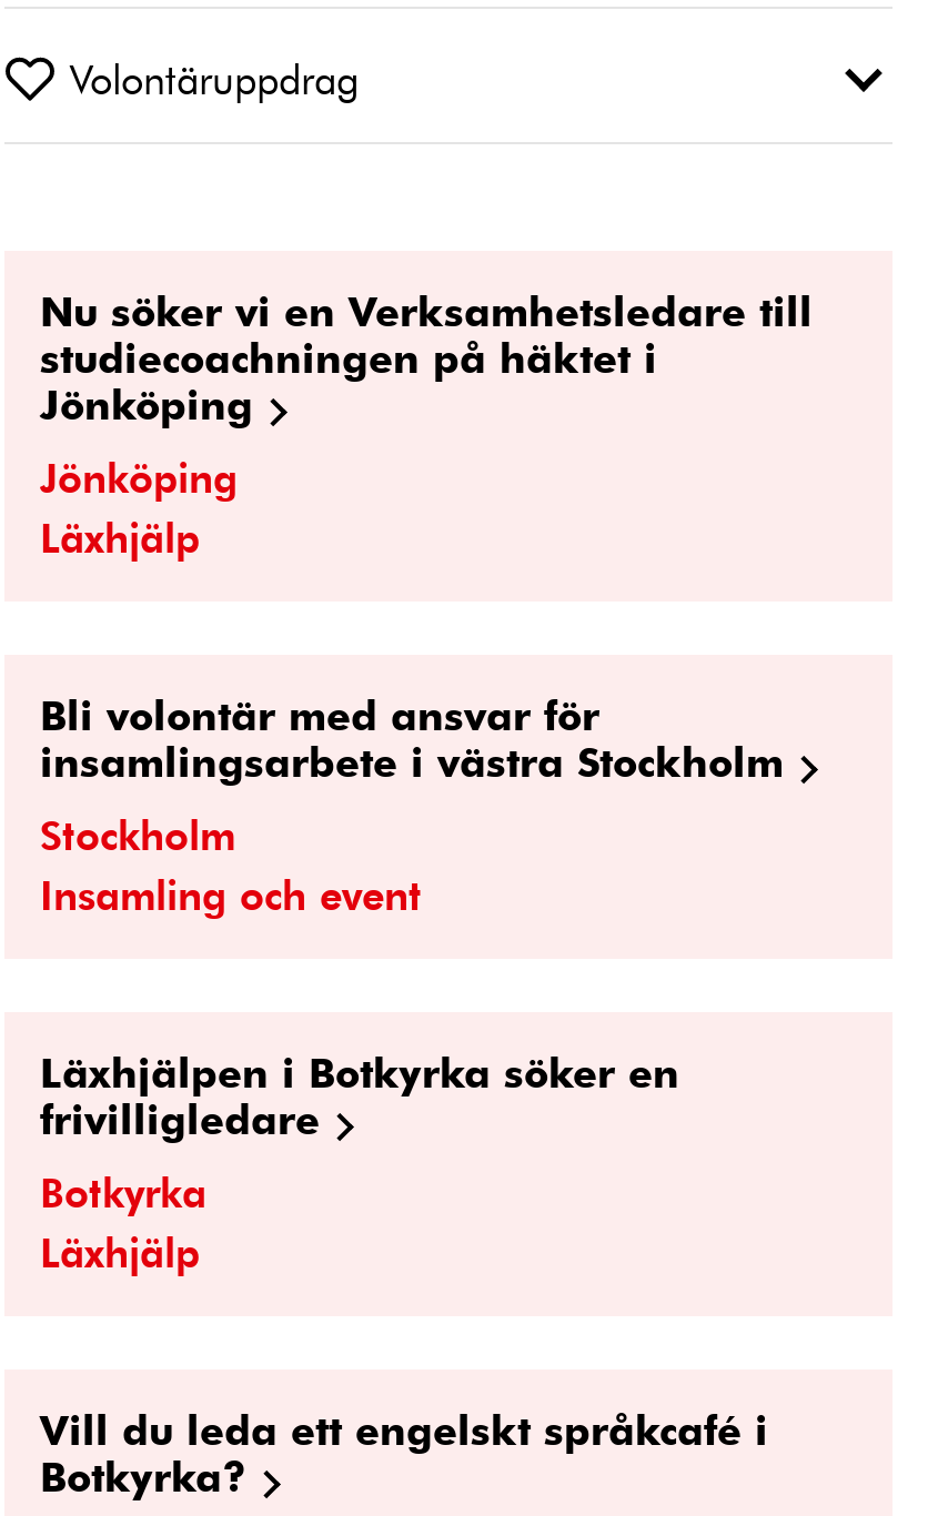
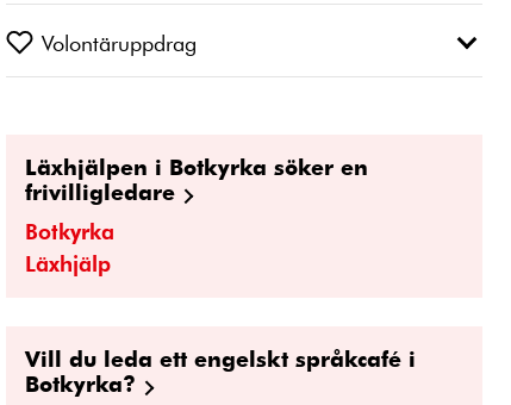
- Nu söker vi en Verksamhetsledare till
- studiecoachningen på häktet i
- Jönköping
- Jönköping
- Läxhjälp
- Bli volontär med ansvar för
- insamlingsarbete i västra Stockholm
- Stockholm
- Insamling och event
